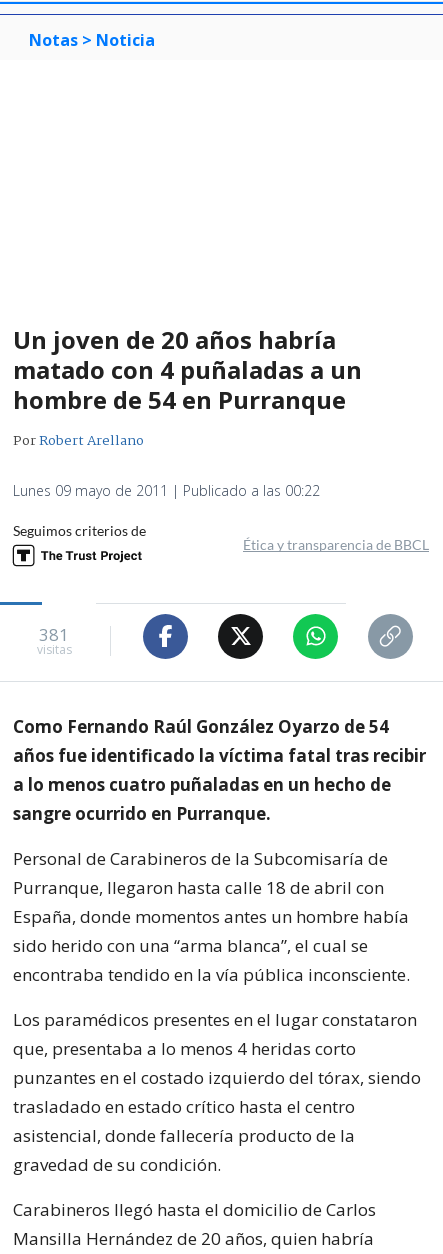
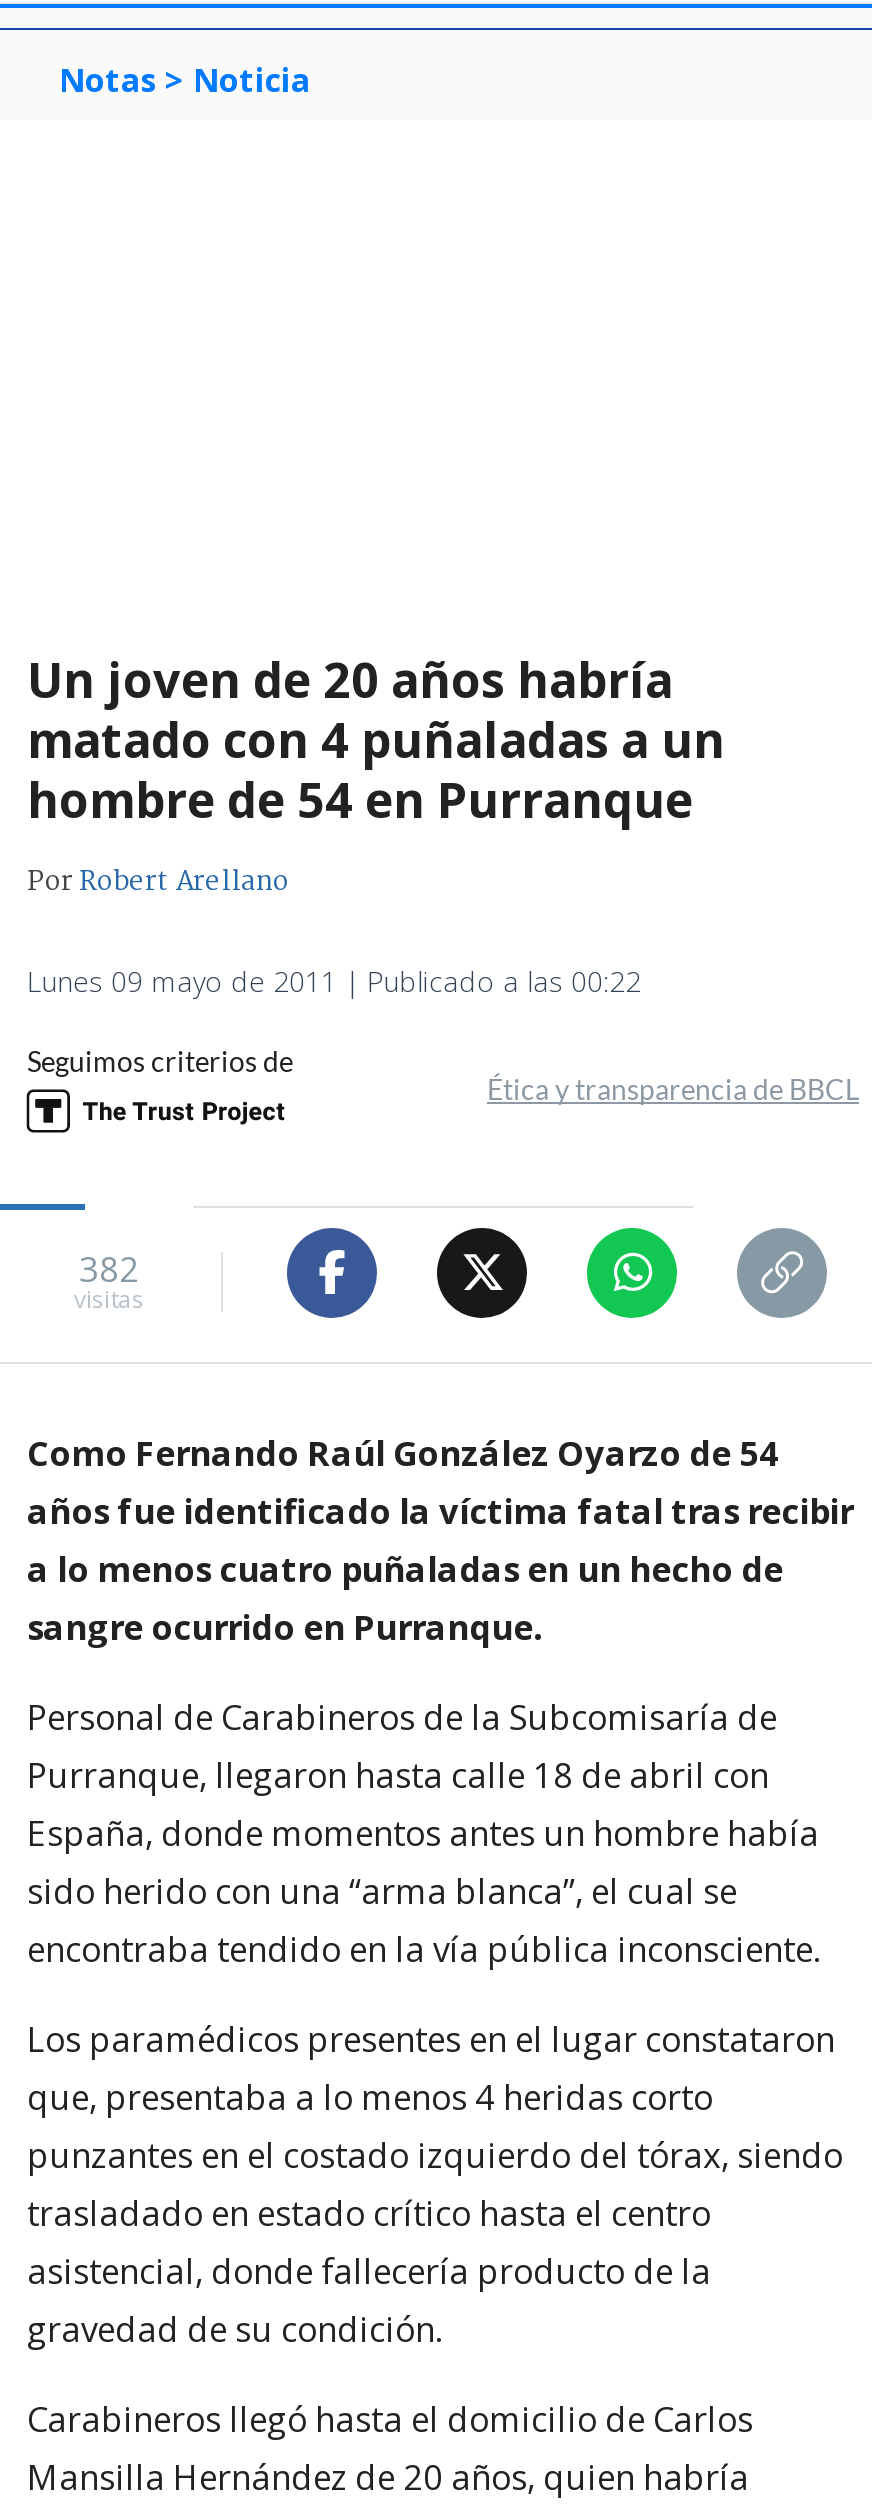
- 381
+ 382
